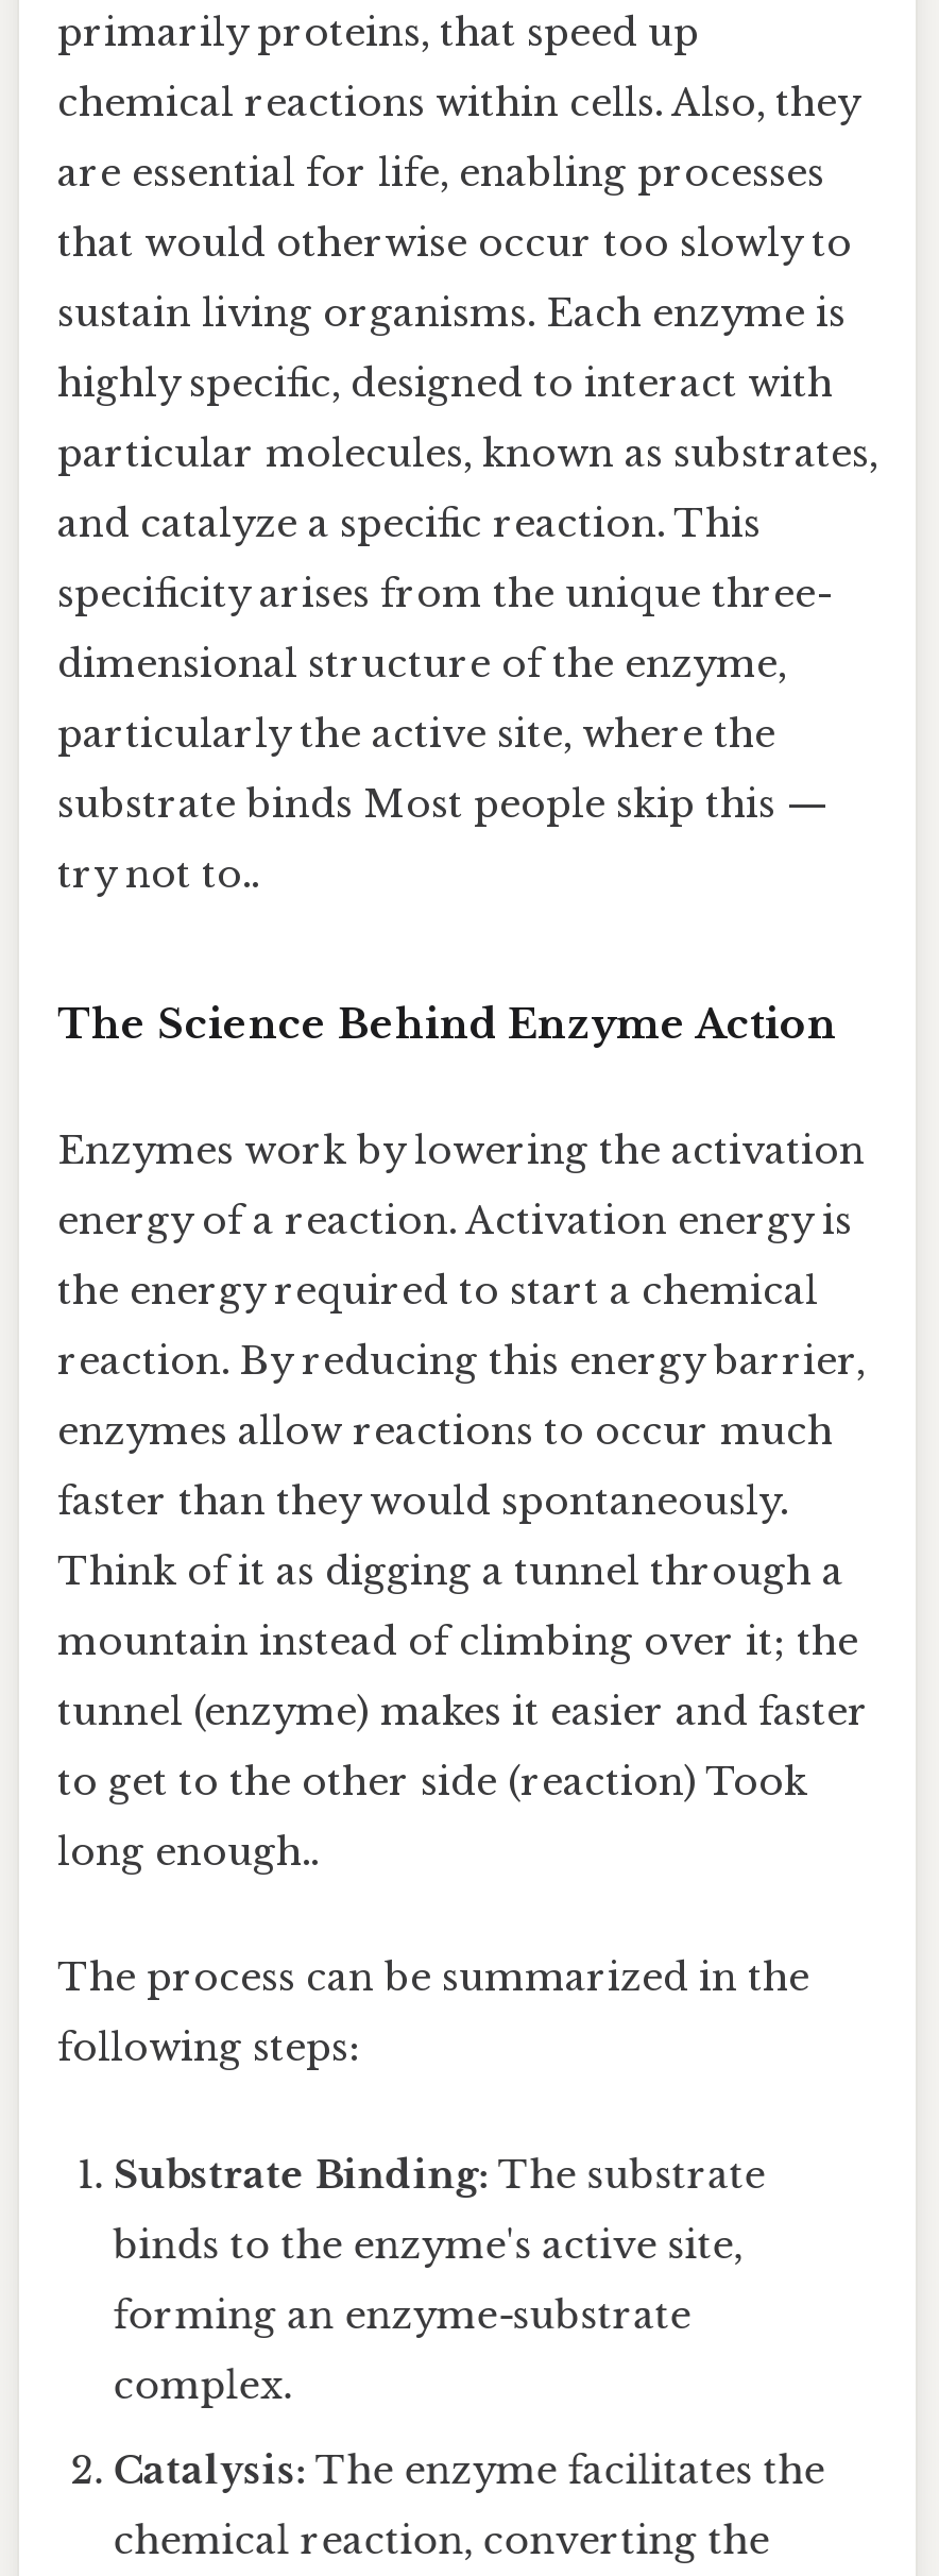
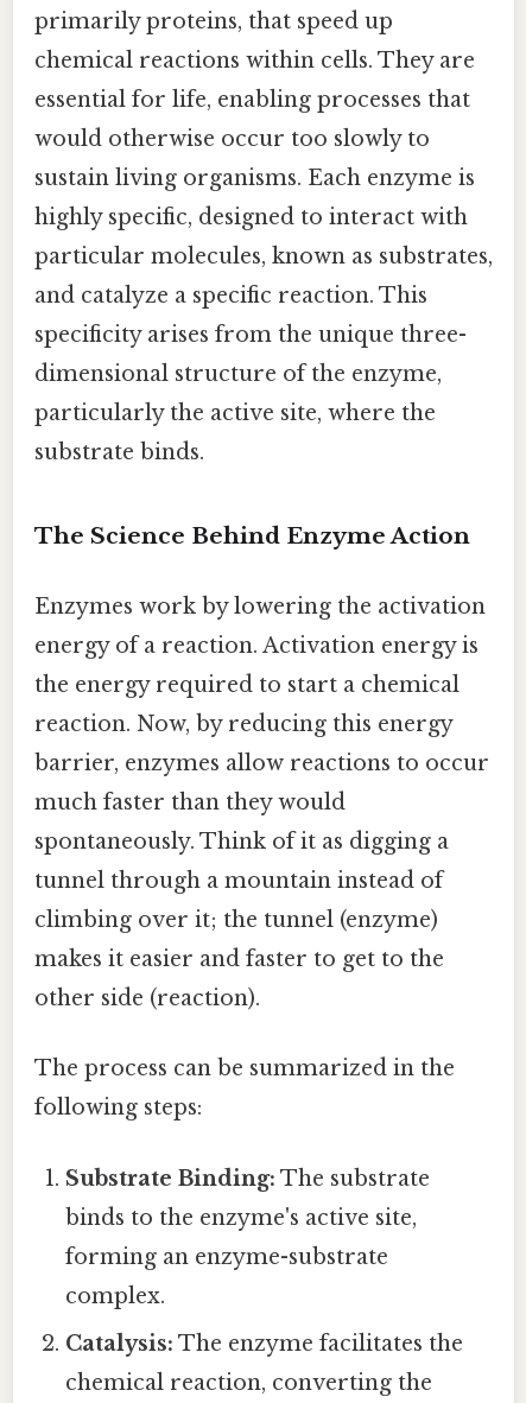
- chemical reactions within cells. Also, they
+ chemical reactions within cells. They are

- are essential for life, enabling processes
+ essential for life, enabling processes that

- that would otherwise occur too slowly to
+ would otherwise occur too slowly to

- substrate binds Most people skip this —
- try not to..
+ substrate binds.

- reaction. By reducing this energy barrier,
+ reaction. Now, by reducing this energy

- enzymes allow reactions to occur much
+ barrier, enzymes allow reactions to occur

- faster than they would spontaneously.
+ much faster than they would

- Think of it as digging a tunnel through a
+ spontaneously. Think of it as digging a

- mountain instead of climbing over it; the
+ tunnel through a mountain instead of

- tunnel (enzyme) makes it easier and faster
+ climbing over it; the tunnel (enzyme)

- to get to the other side (reaction) Took
+ makes it easier and faster to get to the

- long enough..
+ other side (reaction).
